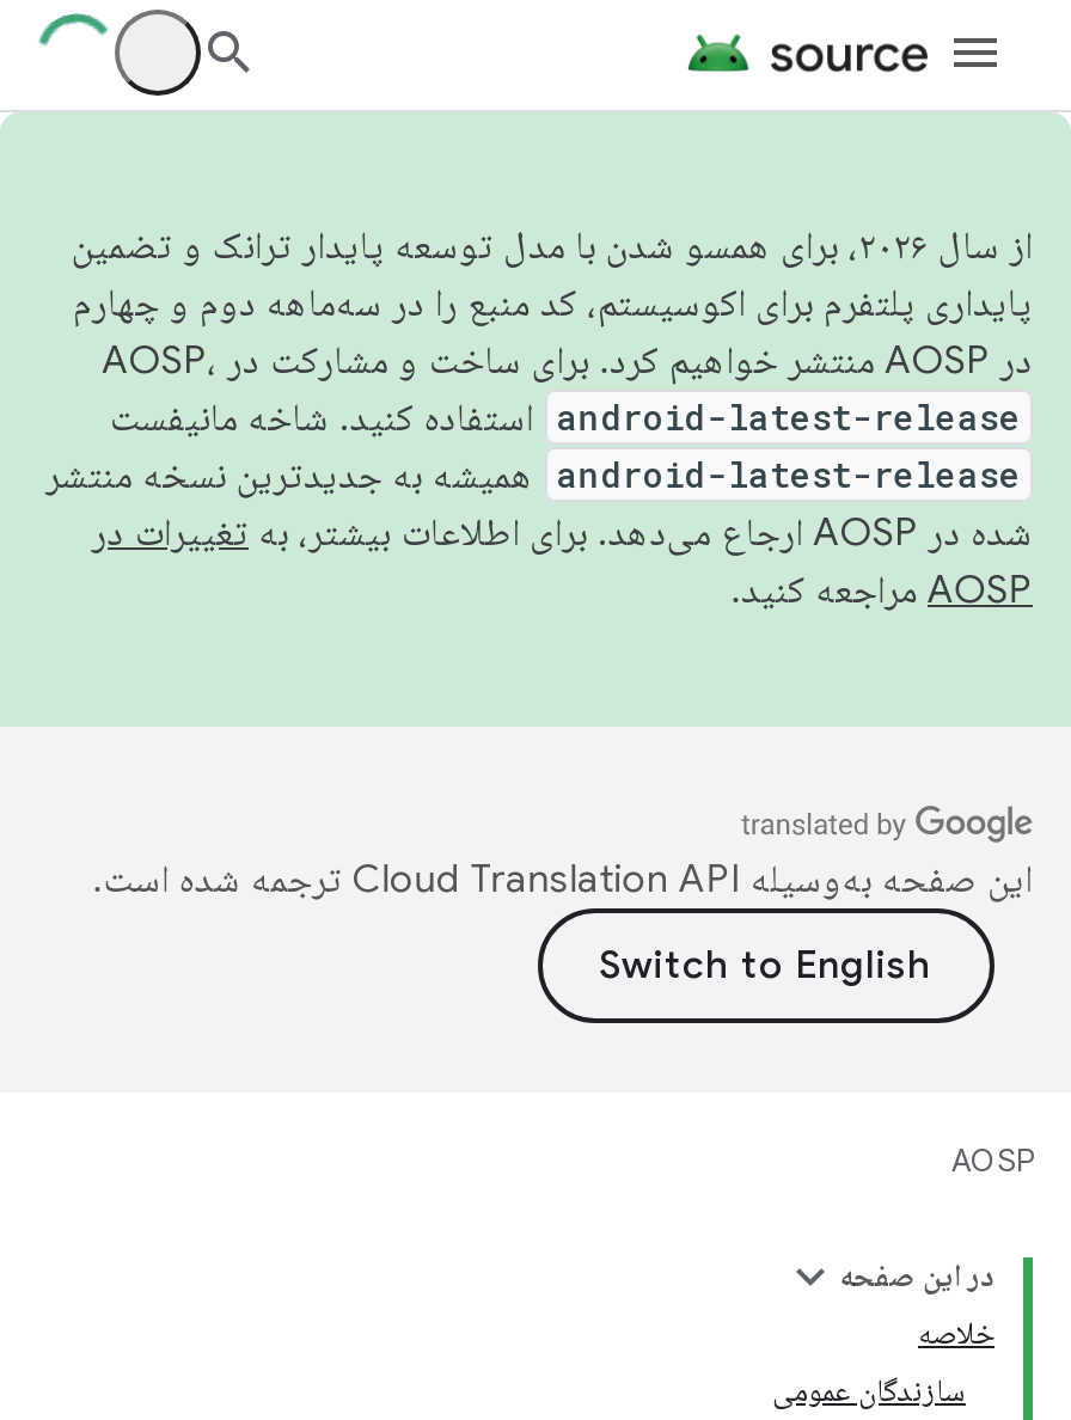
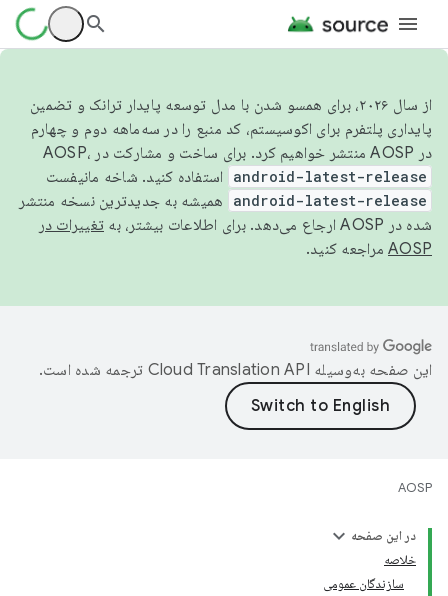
- [image]
+ [image]
